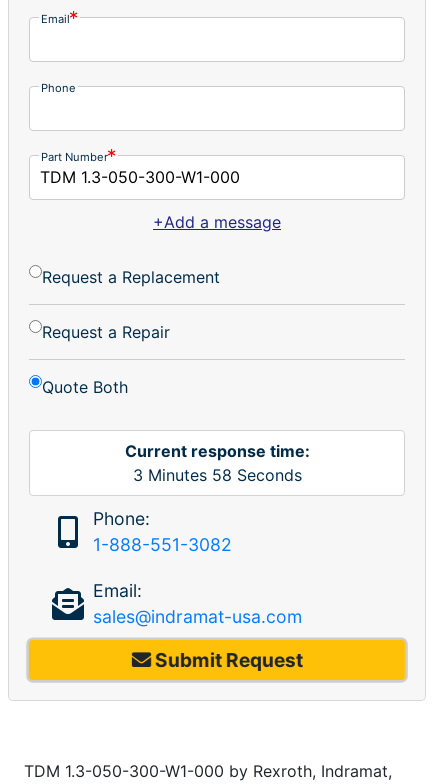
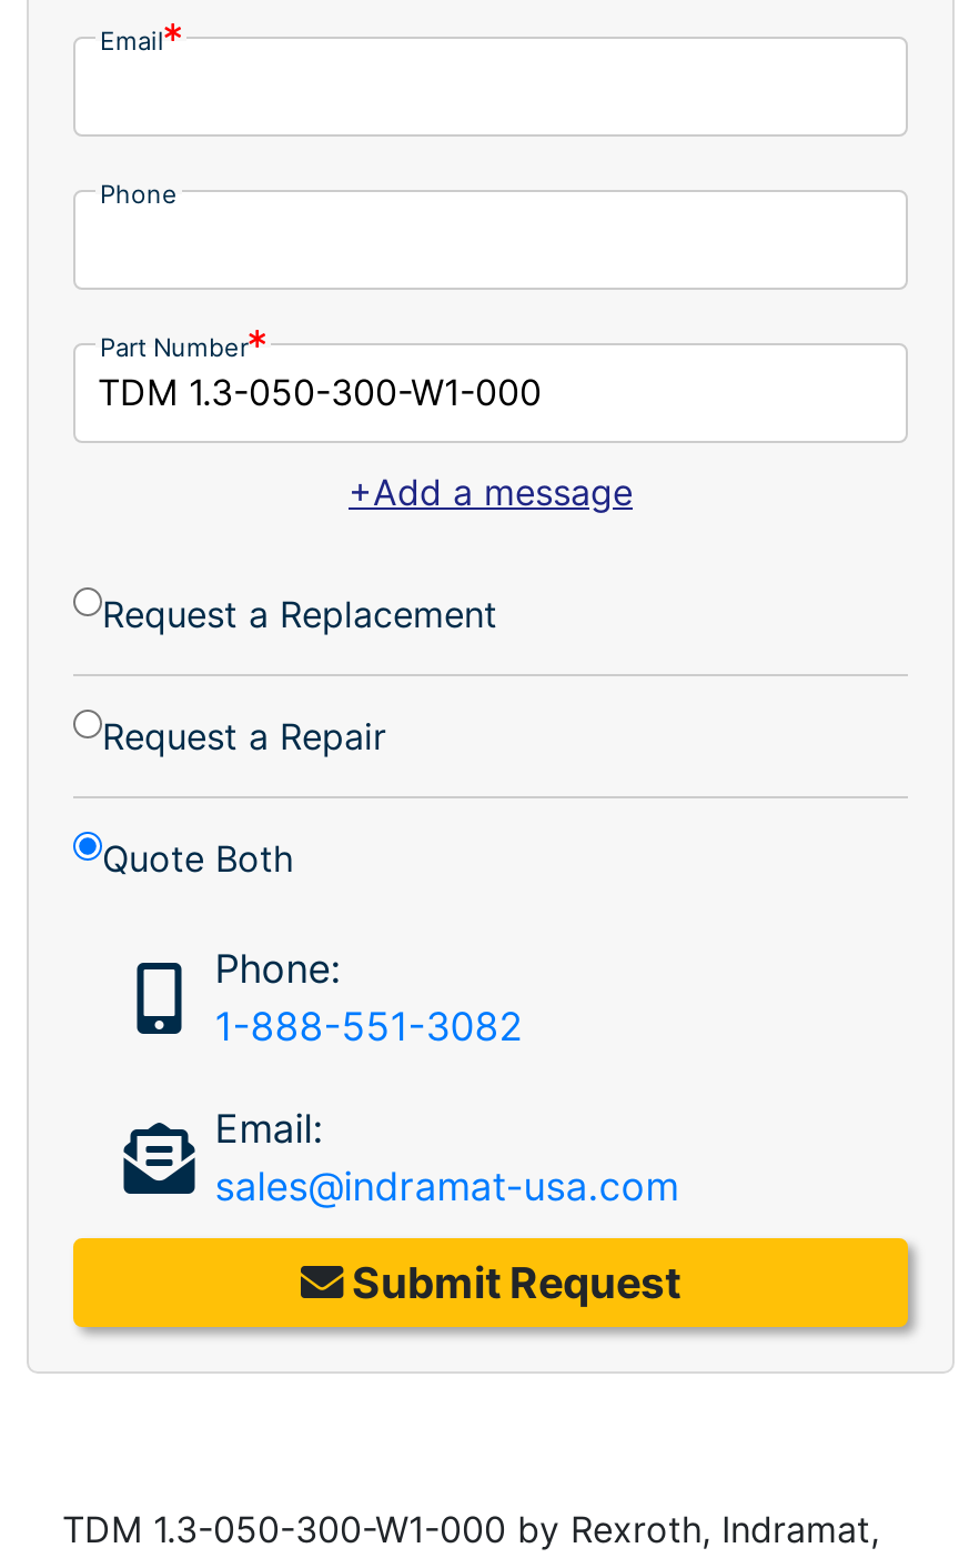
- Current response time:
- 3 Minutes 58 Seconds
